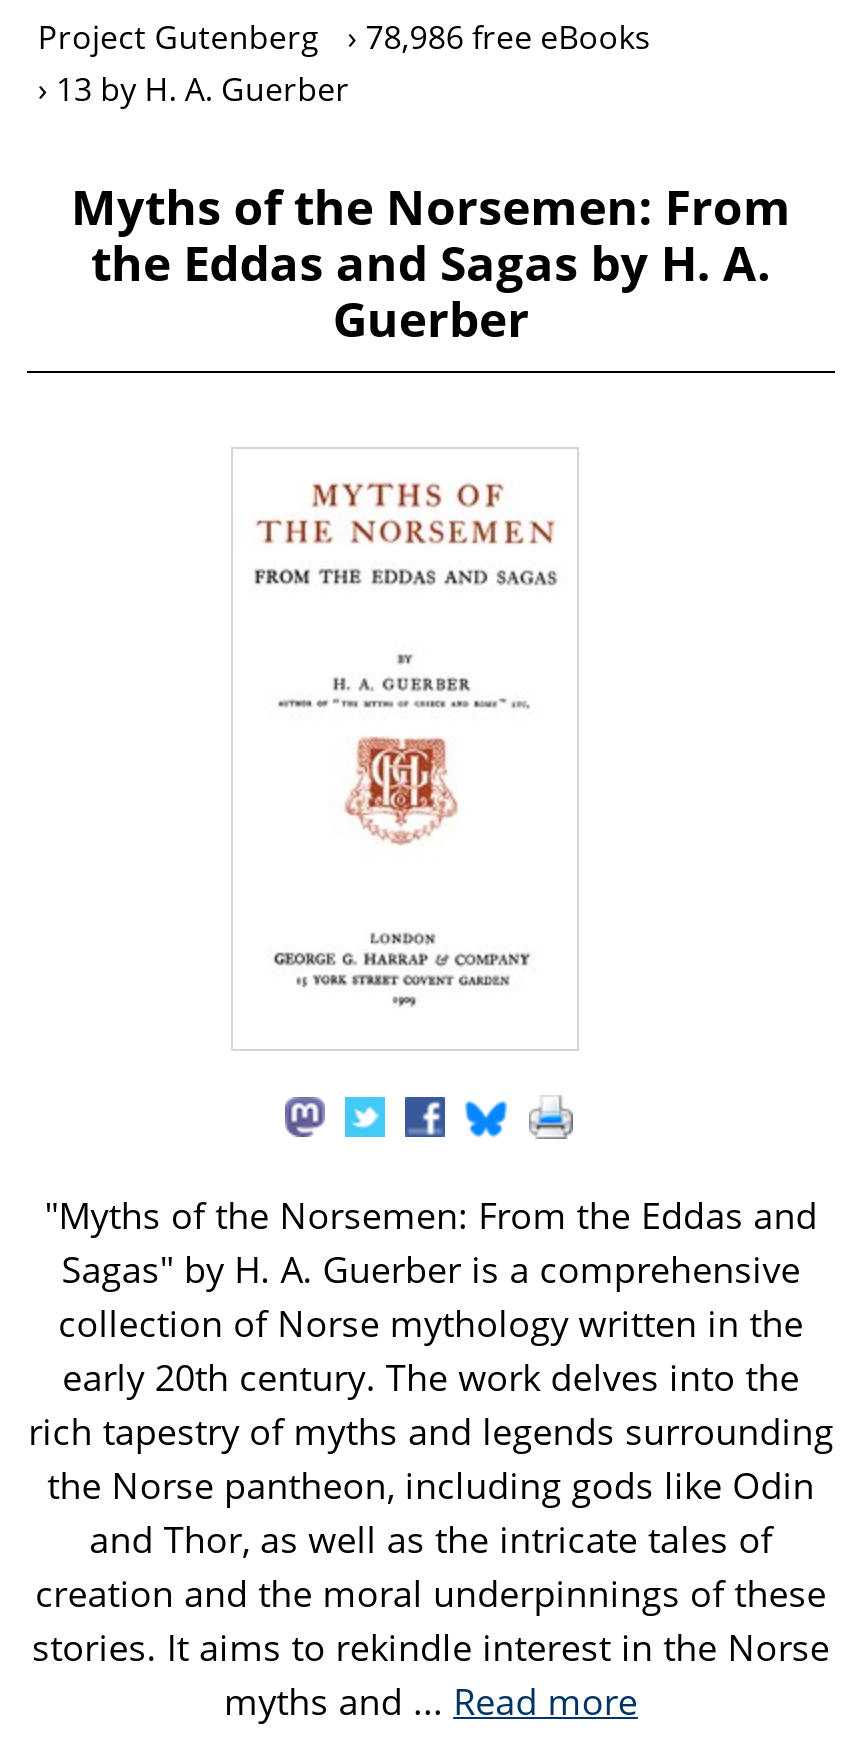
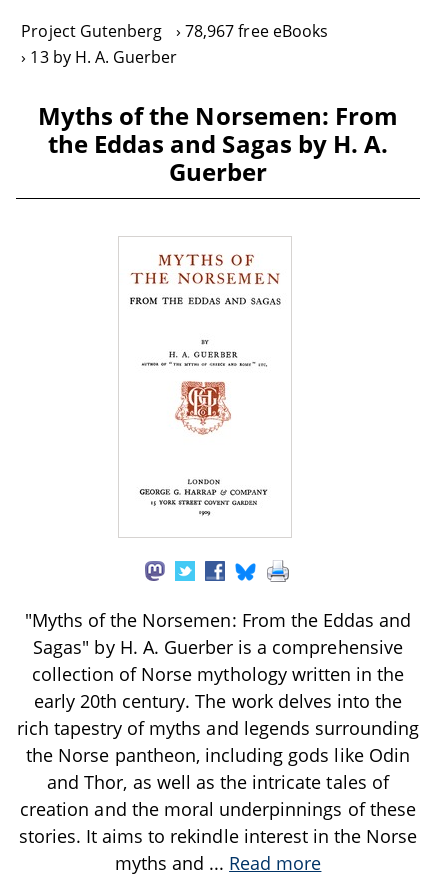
- Project Gutenberg 78,986 free eBooks
+ Project Gutenberg 78,967 free eBooks
